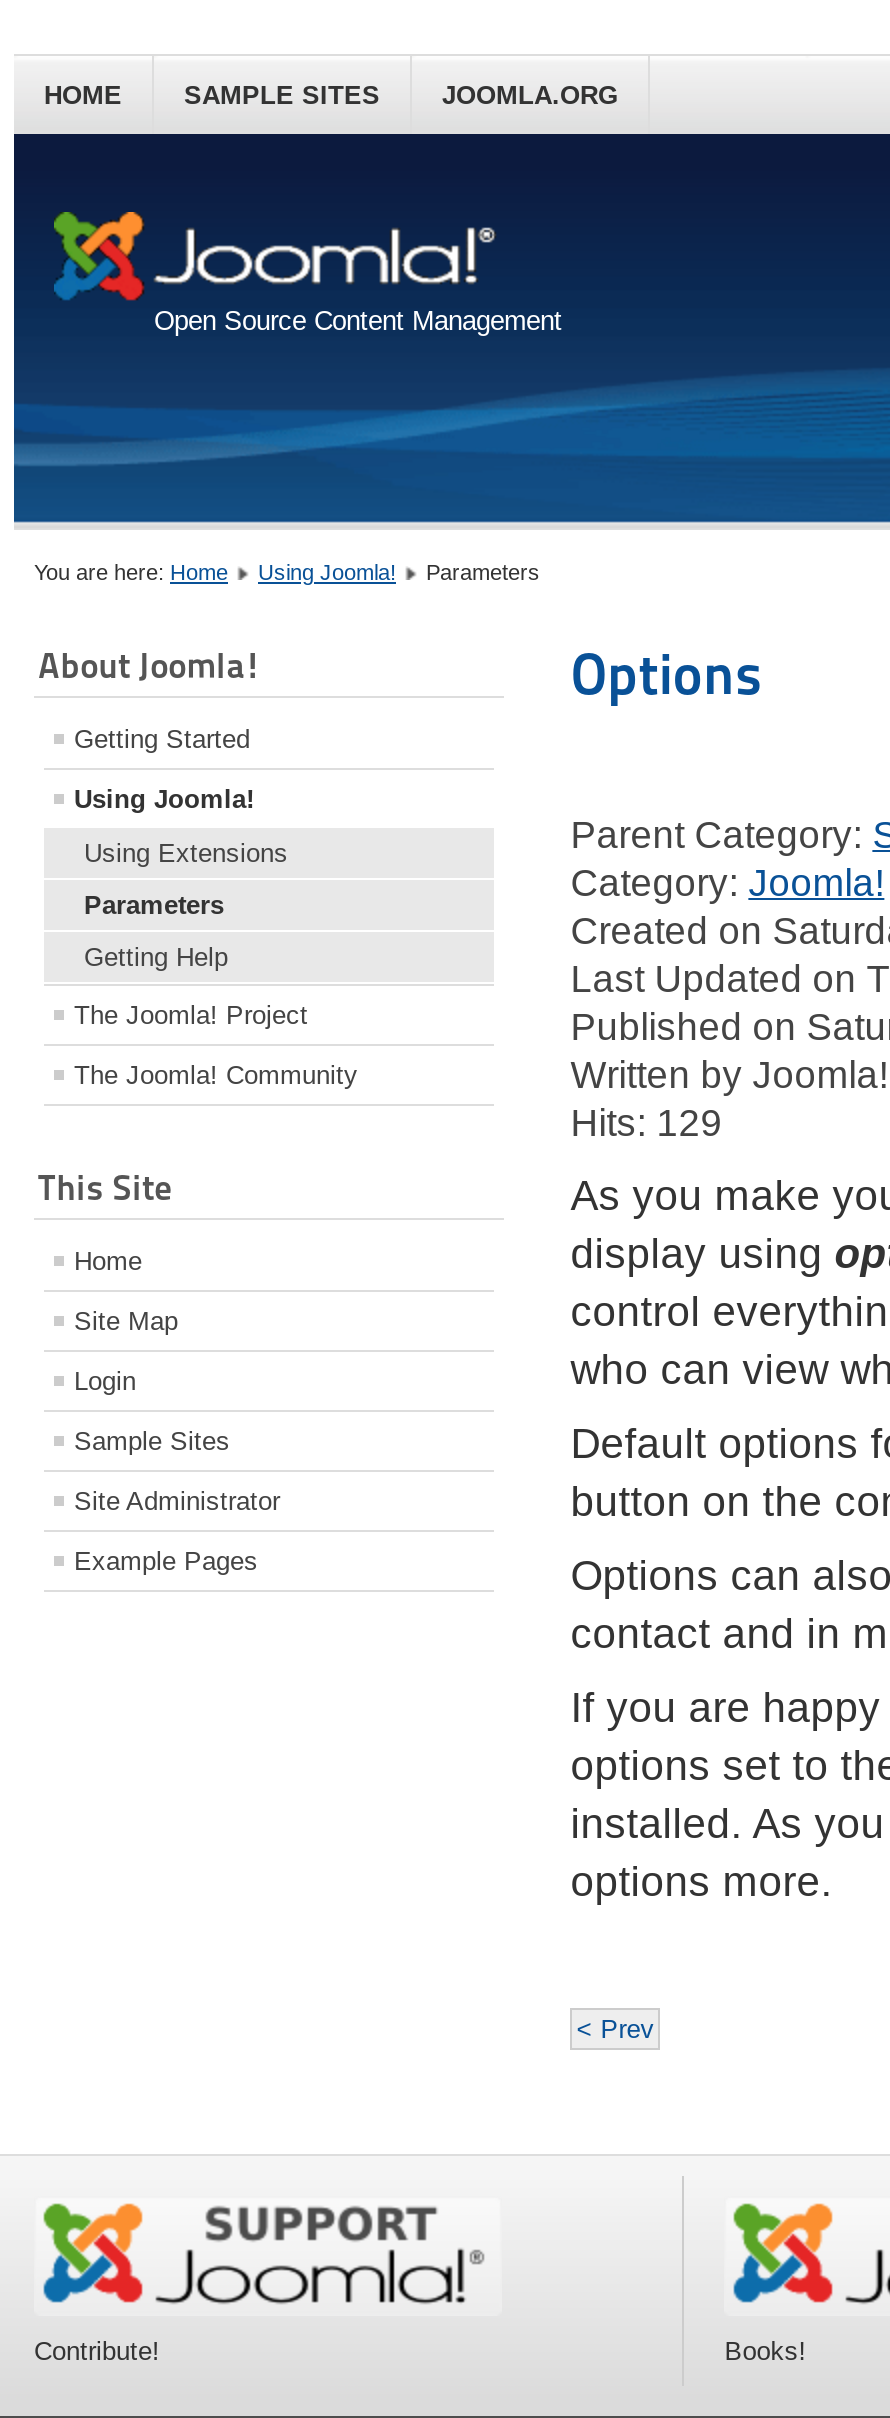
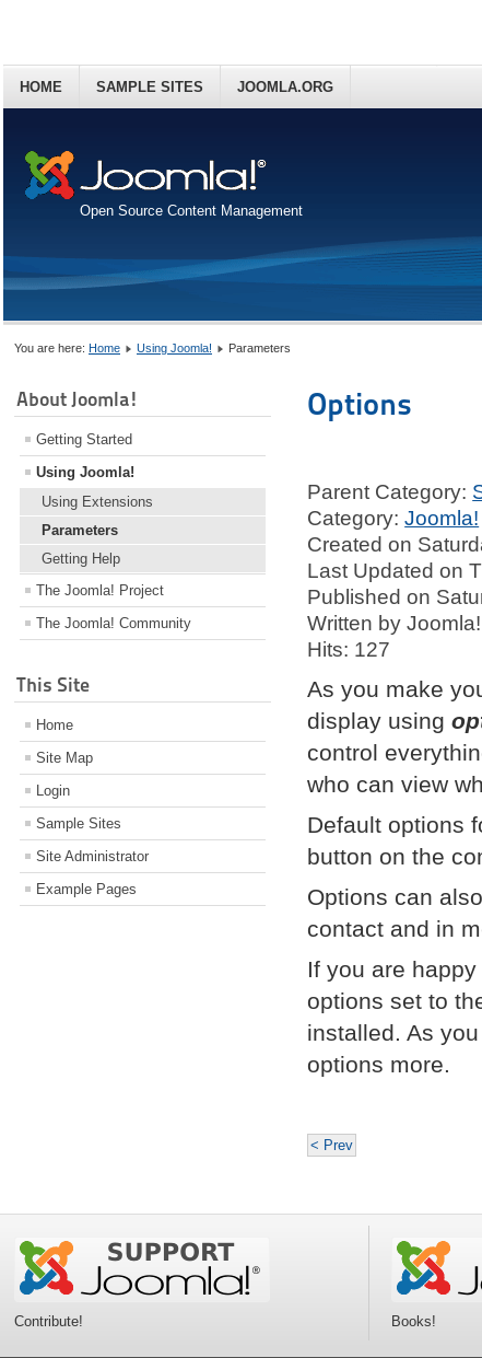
- Hits: 129
+ Hits: 127
